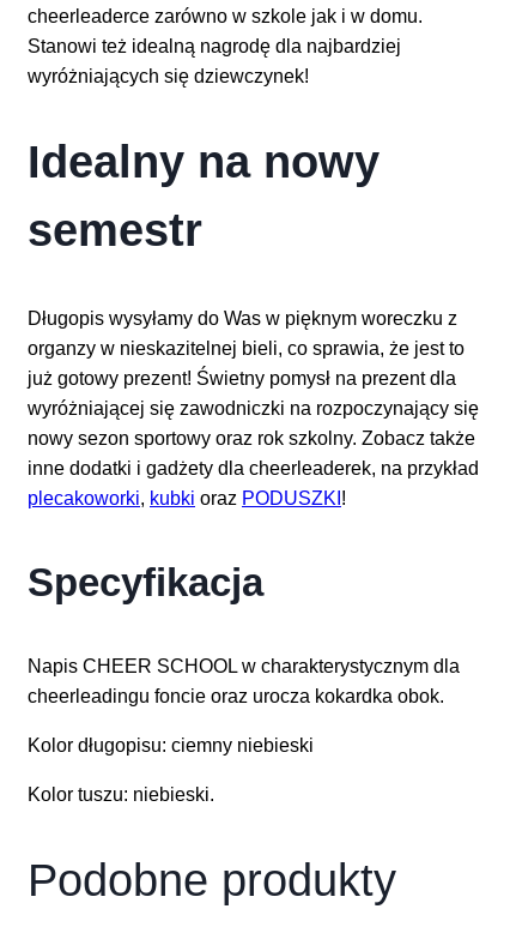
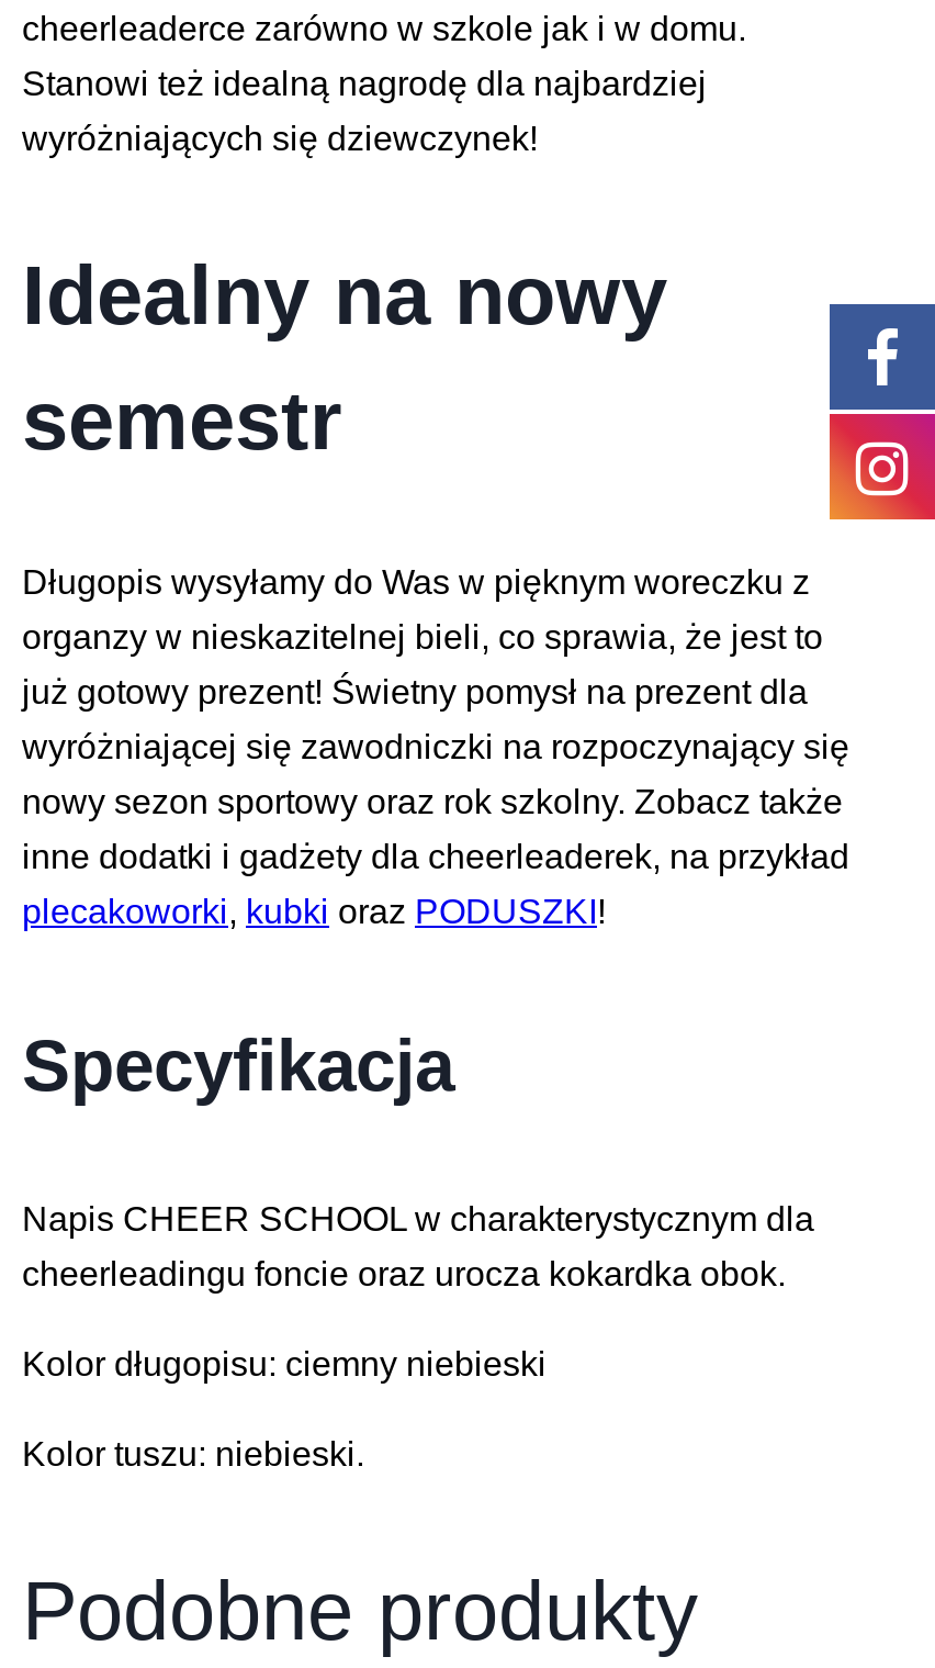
+ [image]
